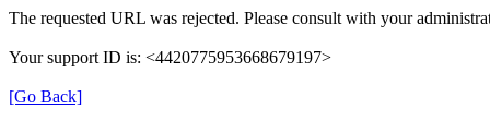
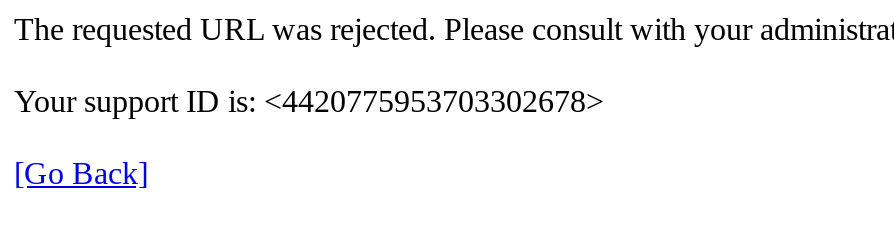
- Your support ID is: <4420775953668679197>
+ Your support ID is: <4420775953703302678>
